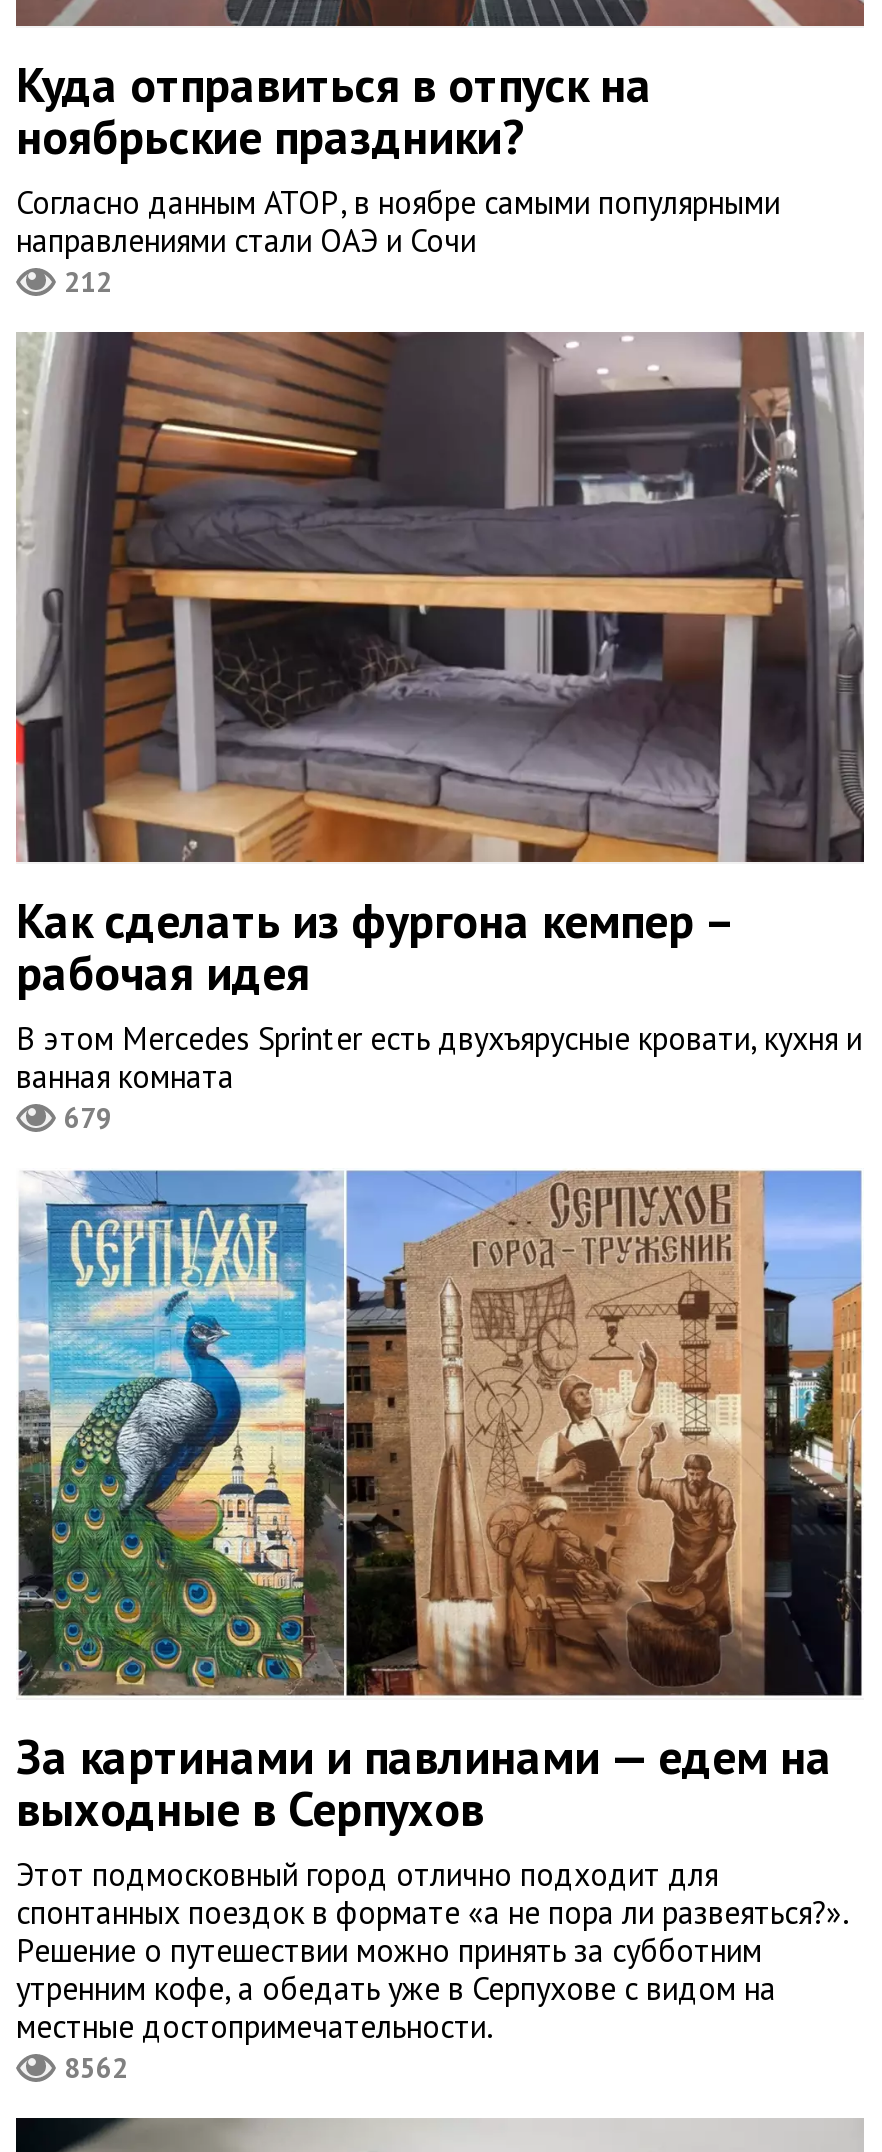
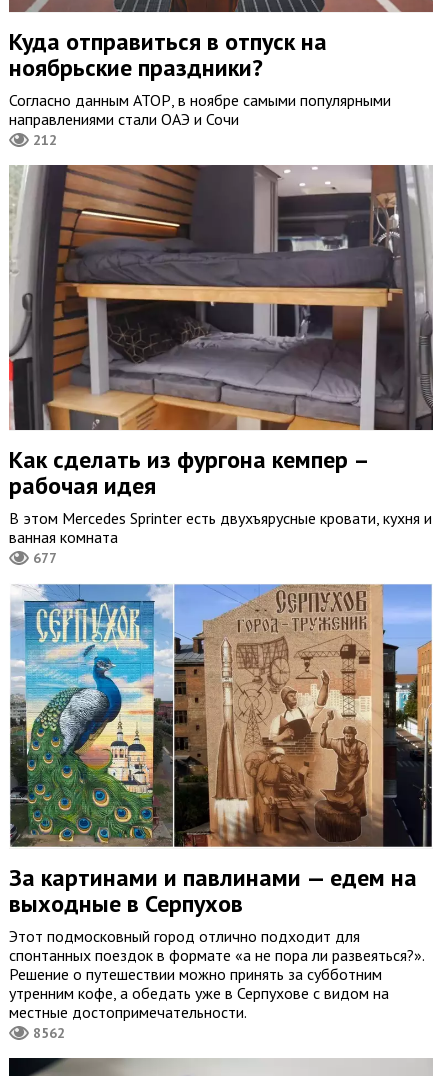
- 679
+ 677
